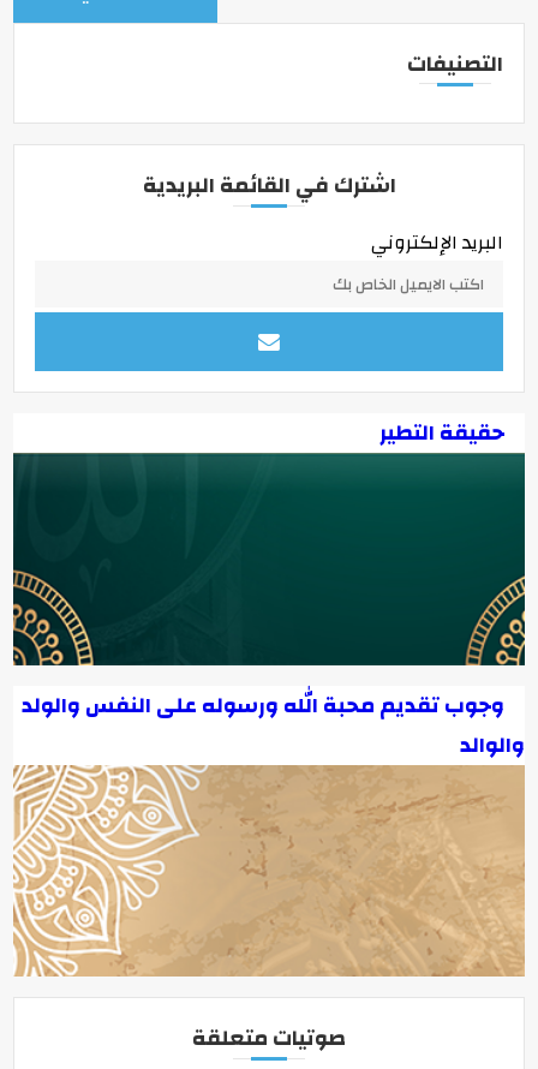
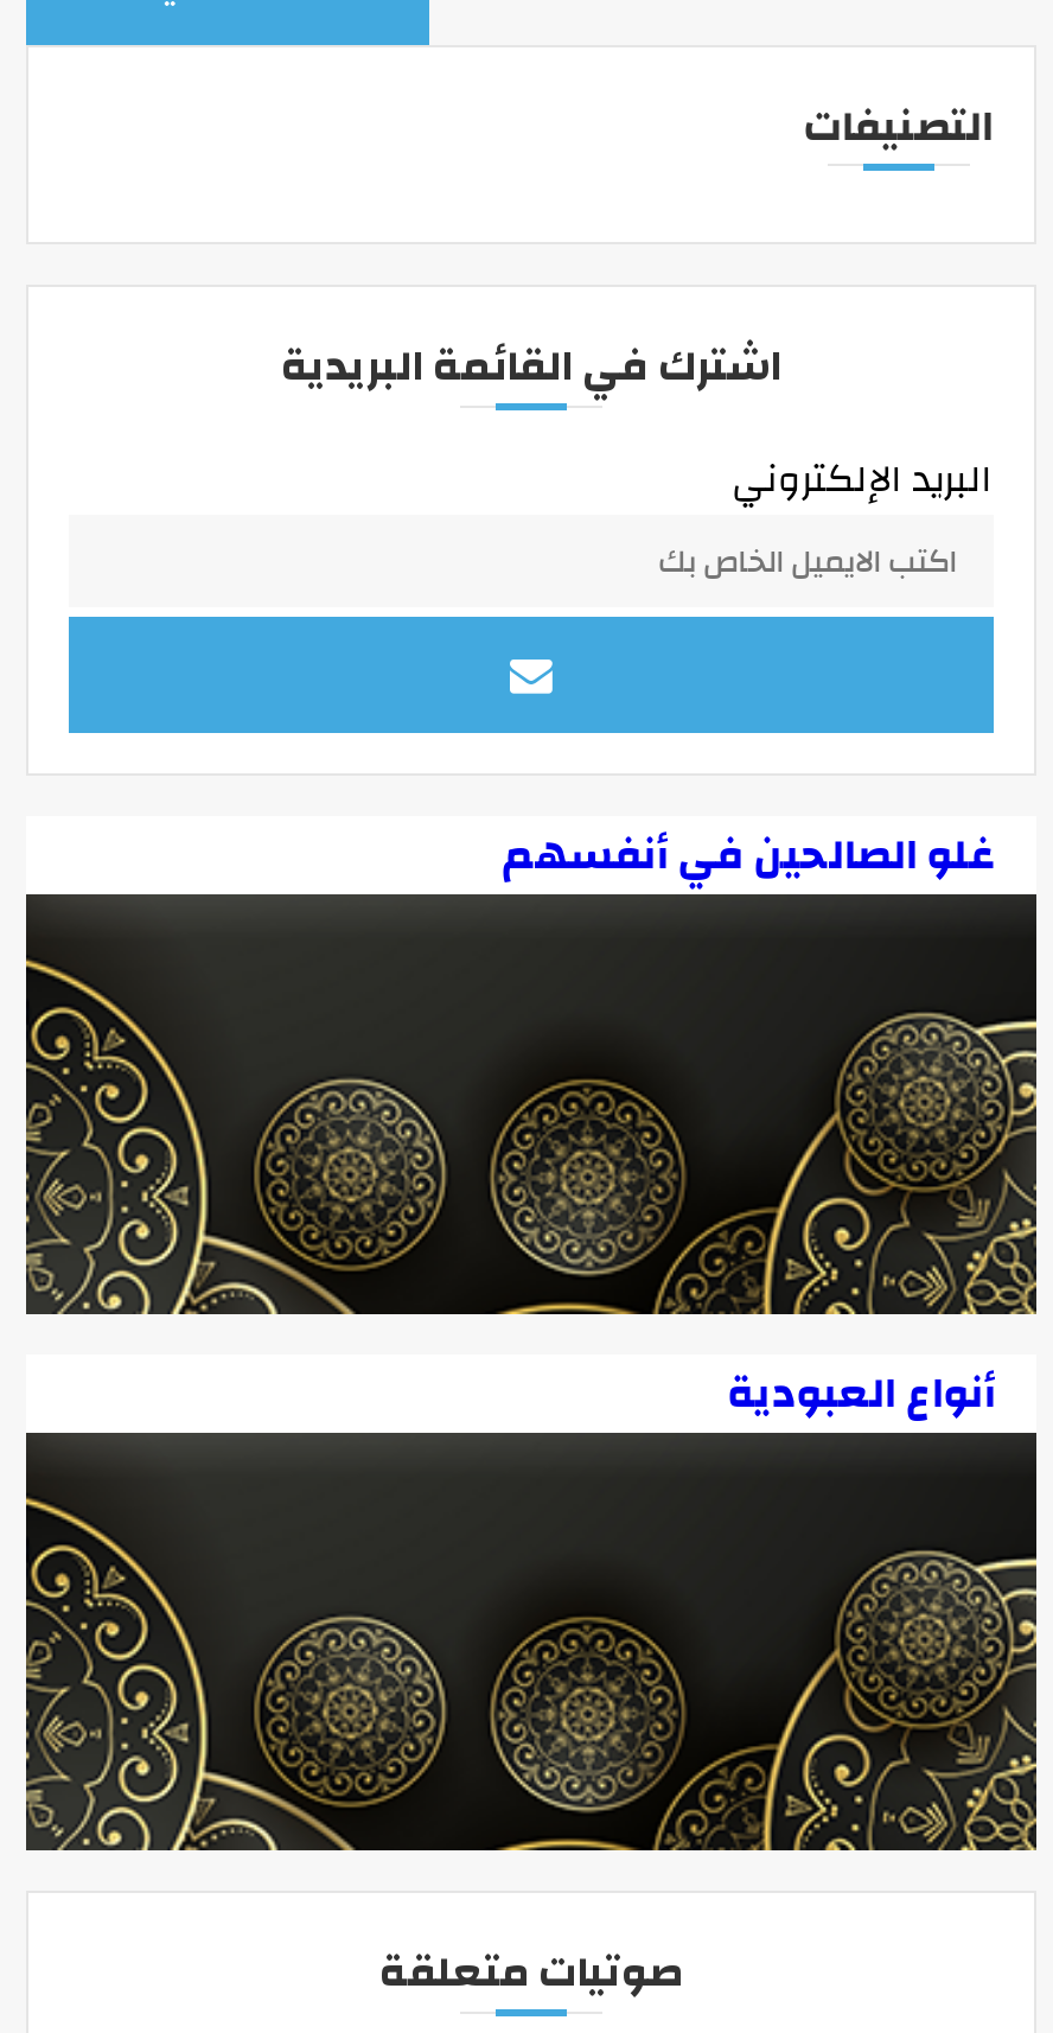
- [image]
- حقيقة التطير
+ [image]
+ غلو الصالحين في أنفسهم

- وجوب تقديم محبة الله ورسوله على النفس والولد
- والوالد
+ أنواع العبودية

- [image]
+ [image]
